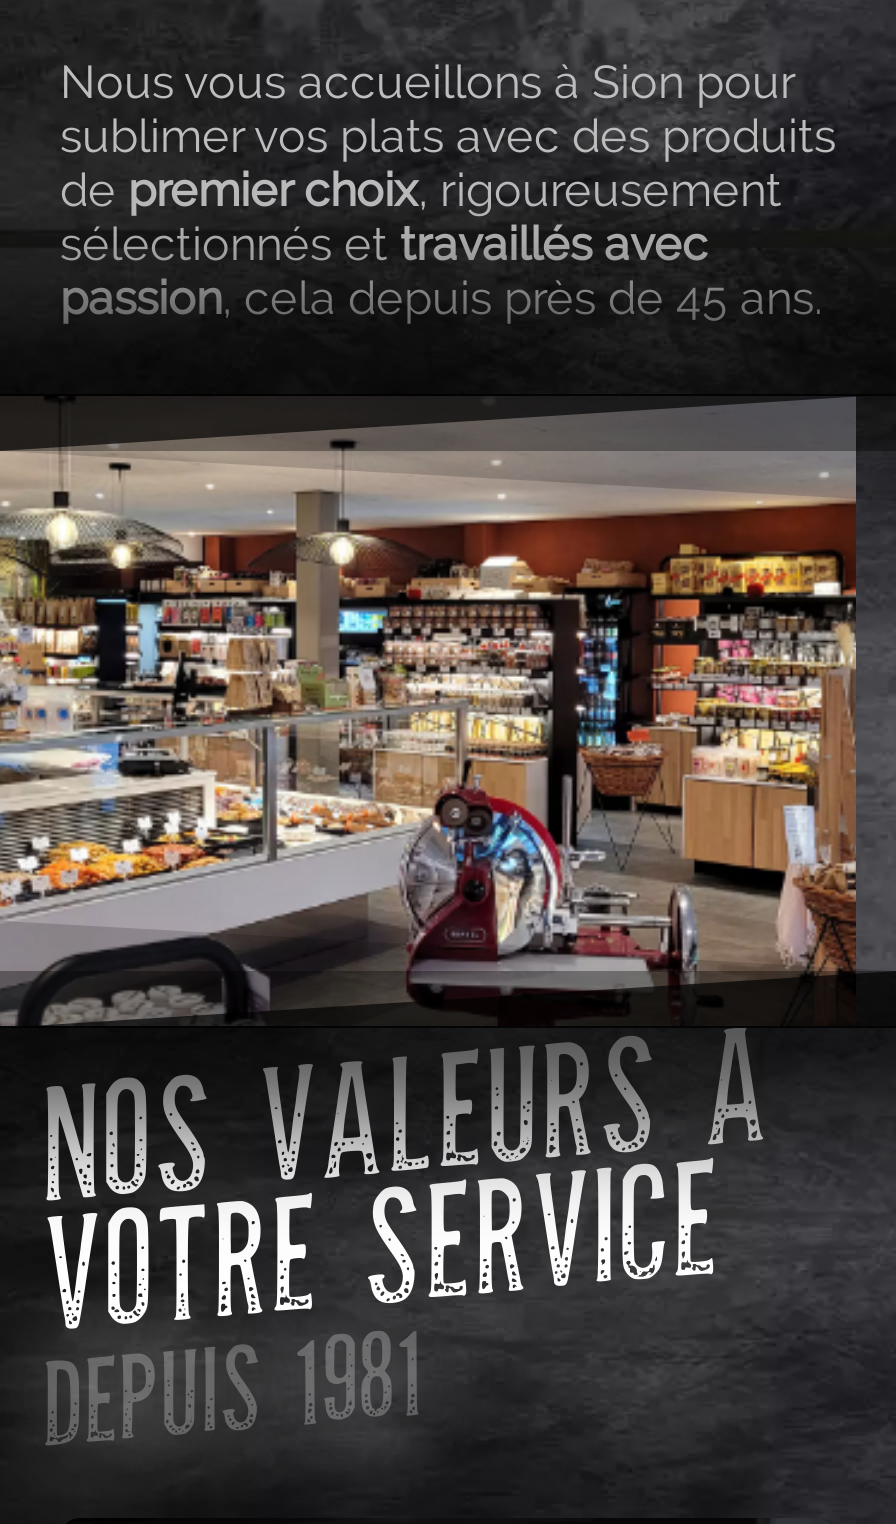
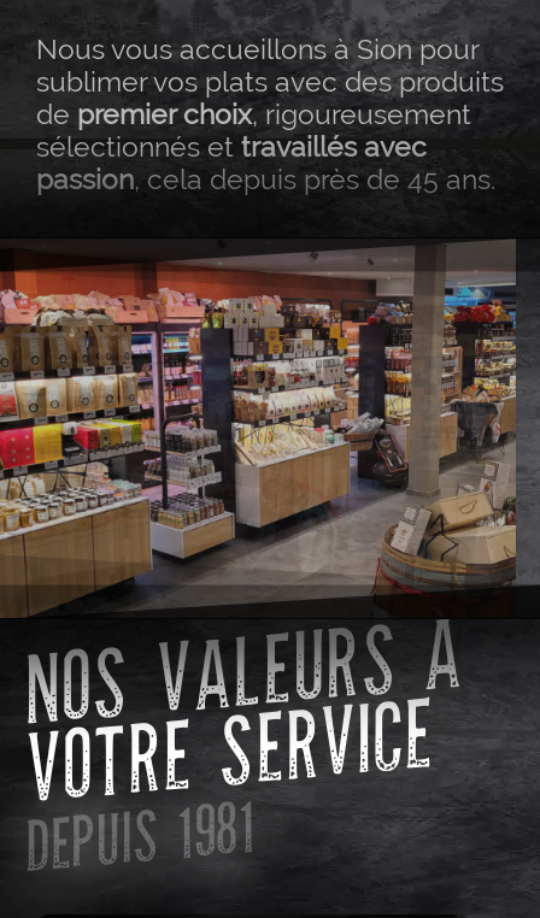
- [image]
+ [image]
